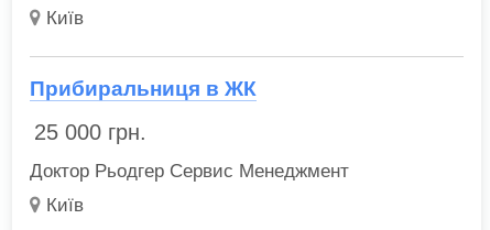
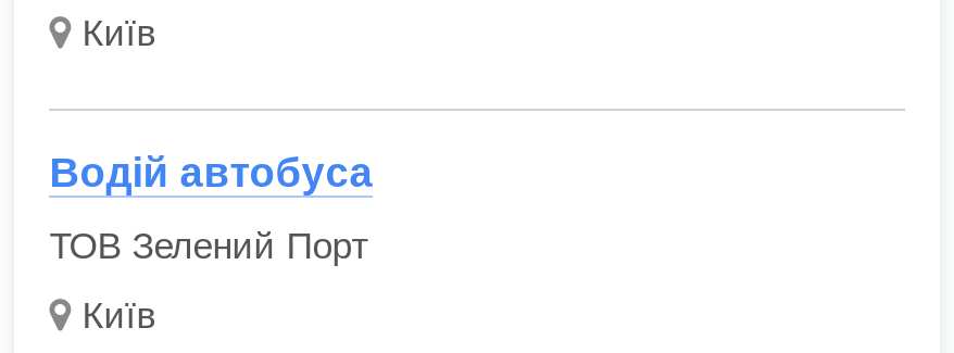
- Прибиральниця в ЖК
- 25 000 грн.
- Доктор Рьодгер Сервис Менеджмент
+ Водій автобуса
+ ТОВ Зелений Порт
